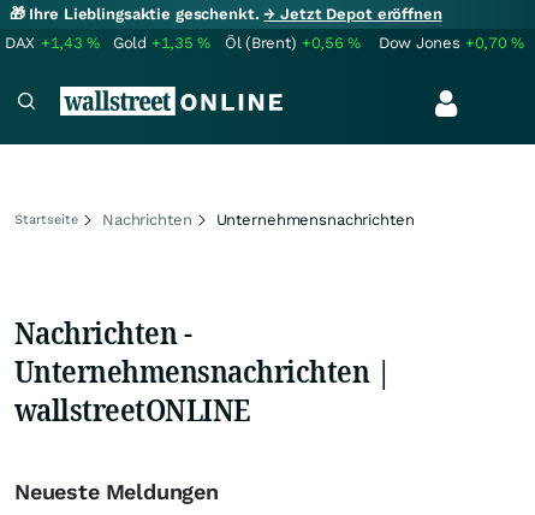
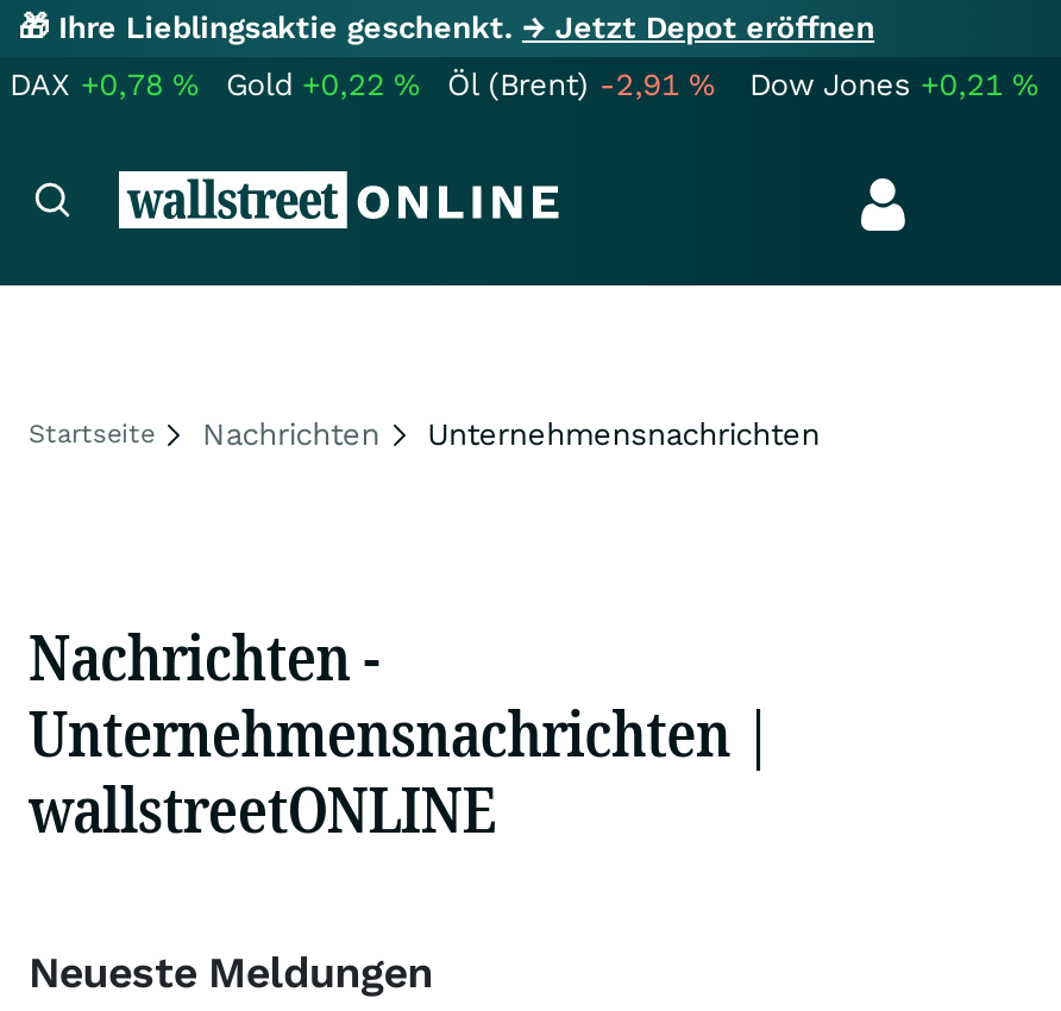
- DAX +1,43%
+ DAX +0,78%

- Gold +1,35%
+ Gold +0,22%

- Öl (Brent) +0,56%
+ Öl (Brent) -2,91%

- Dow Jones +0,70%
+ Dow Jones +0,21%
